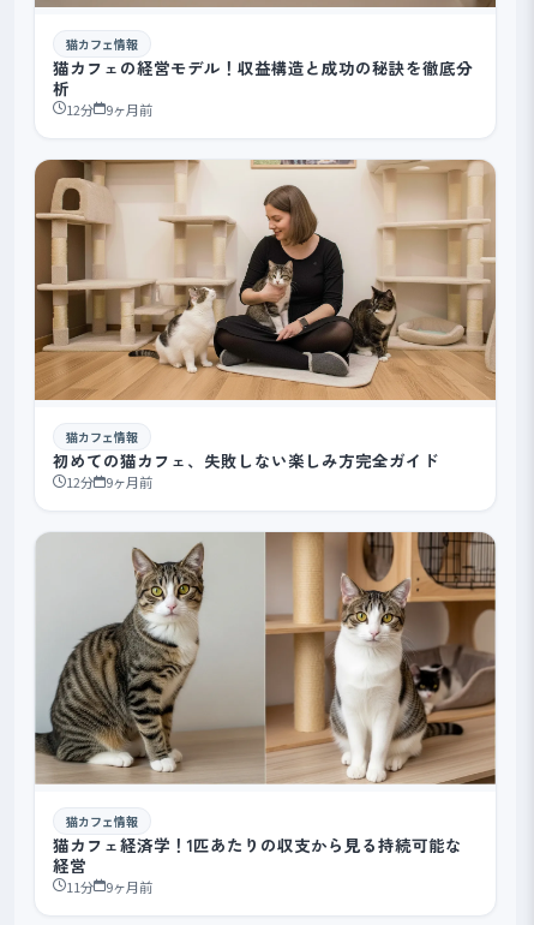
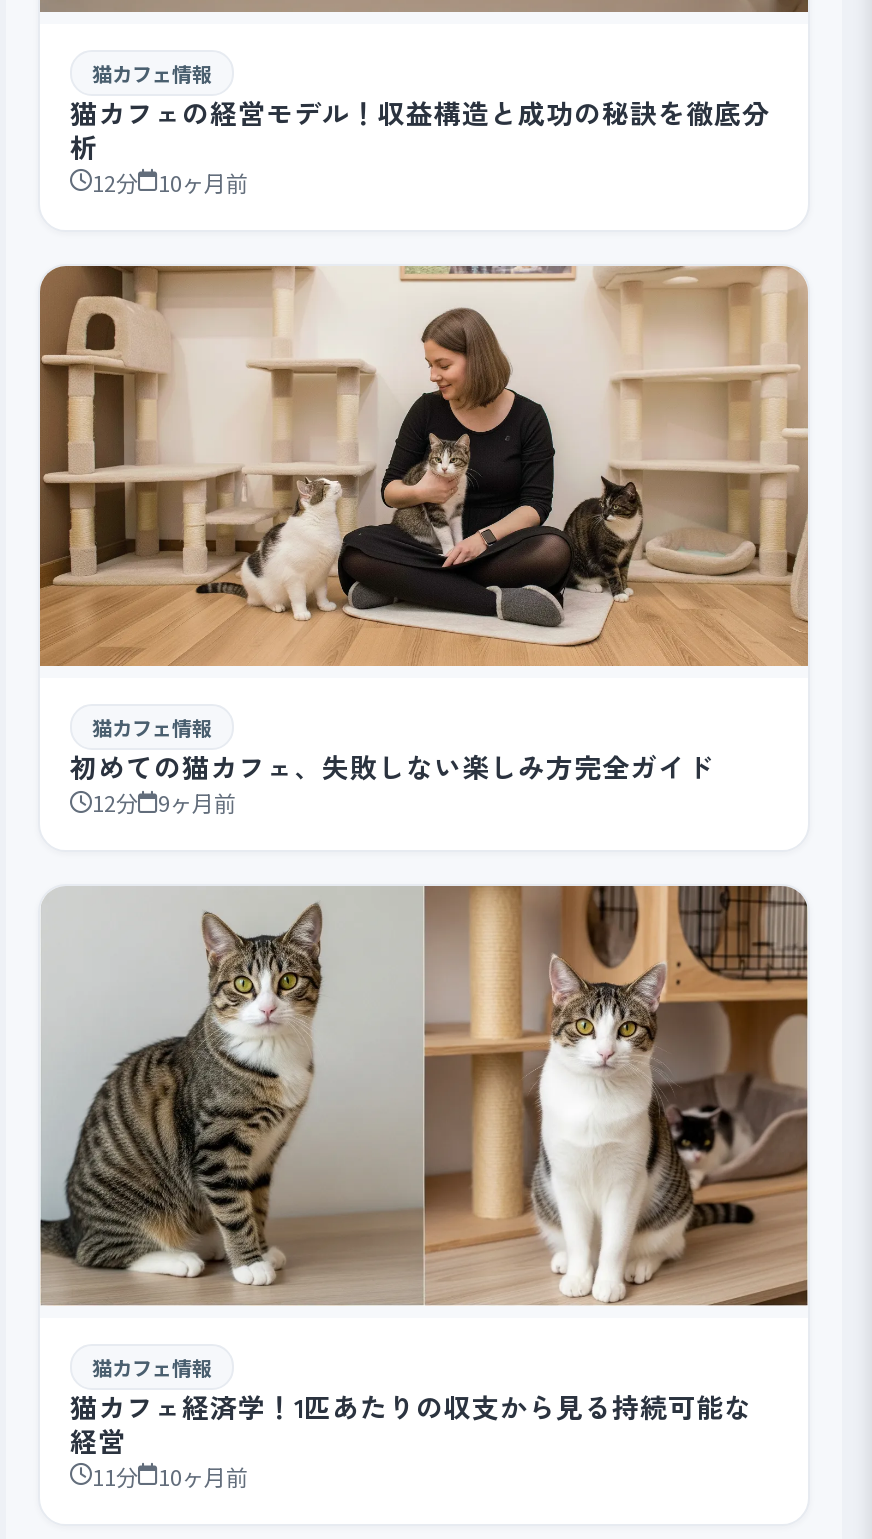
- 12分 9ヶ月前
+ 12分 10ヶ月前

- 11分 9ヶ月前
+ 11分 10ヶ月前
